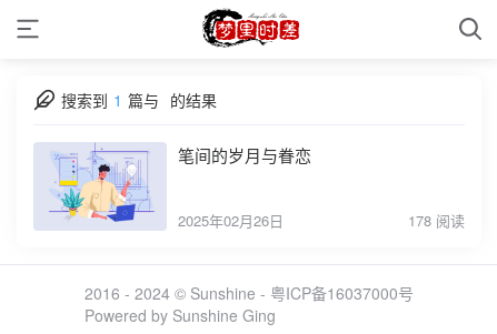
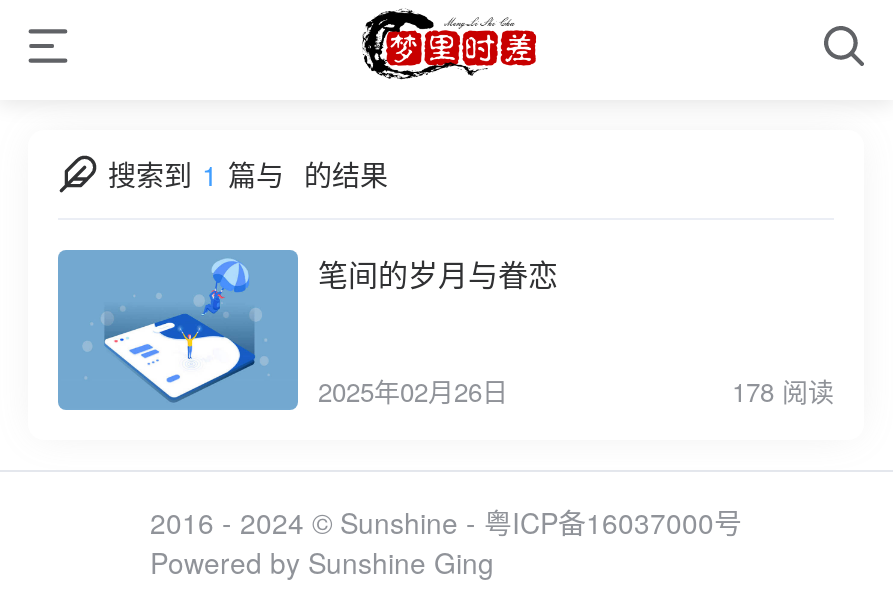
- [image]
+ [image]
